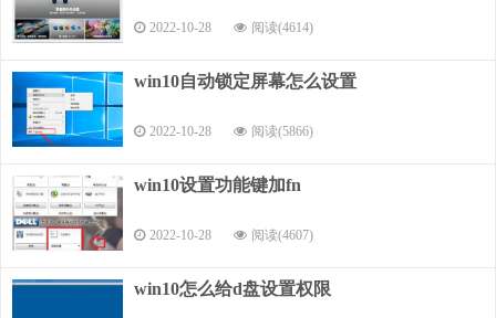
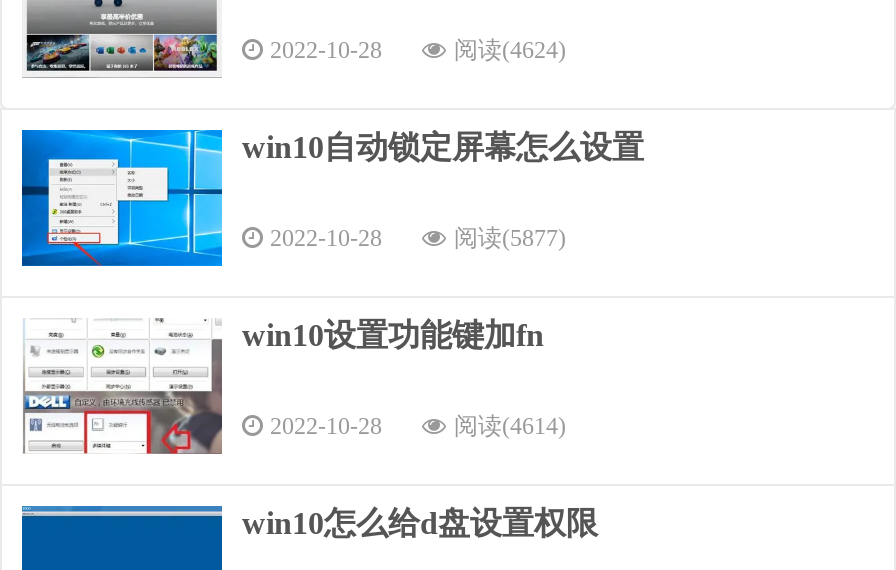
- 阅读(4614)
+ 阅读(4624)

- 阅读(5866)
+ 阅读(5877)

- 阅读(4607)
+ 阅读(4614)
